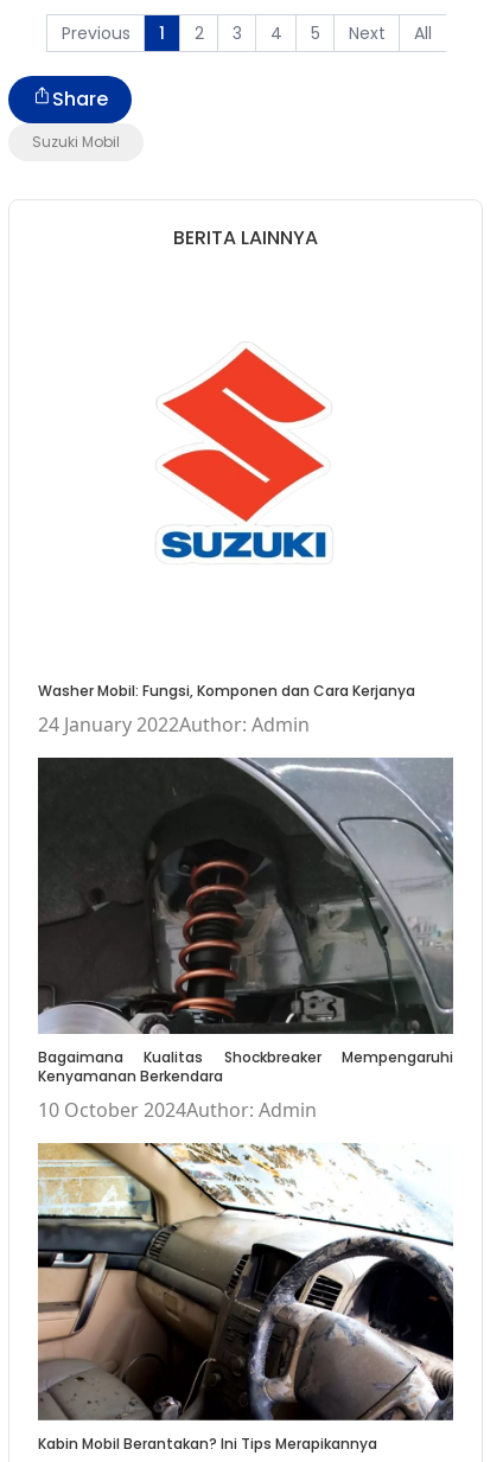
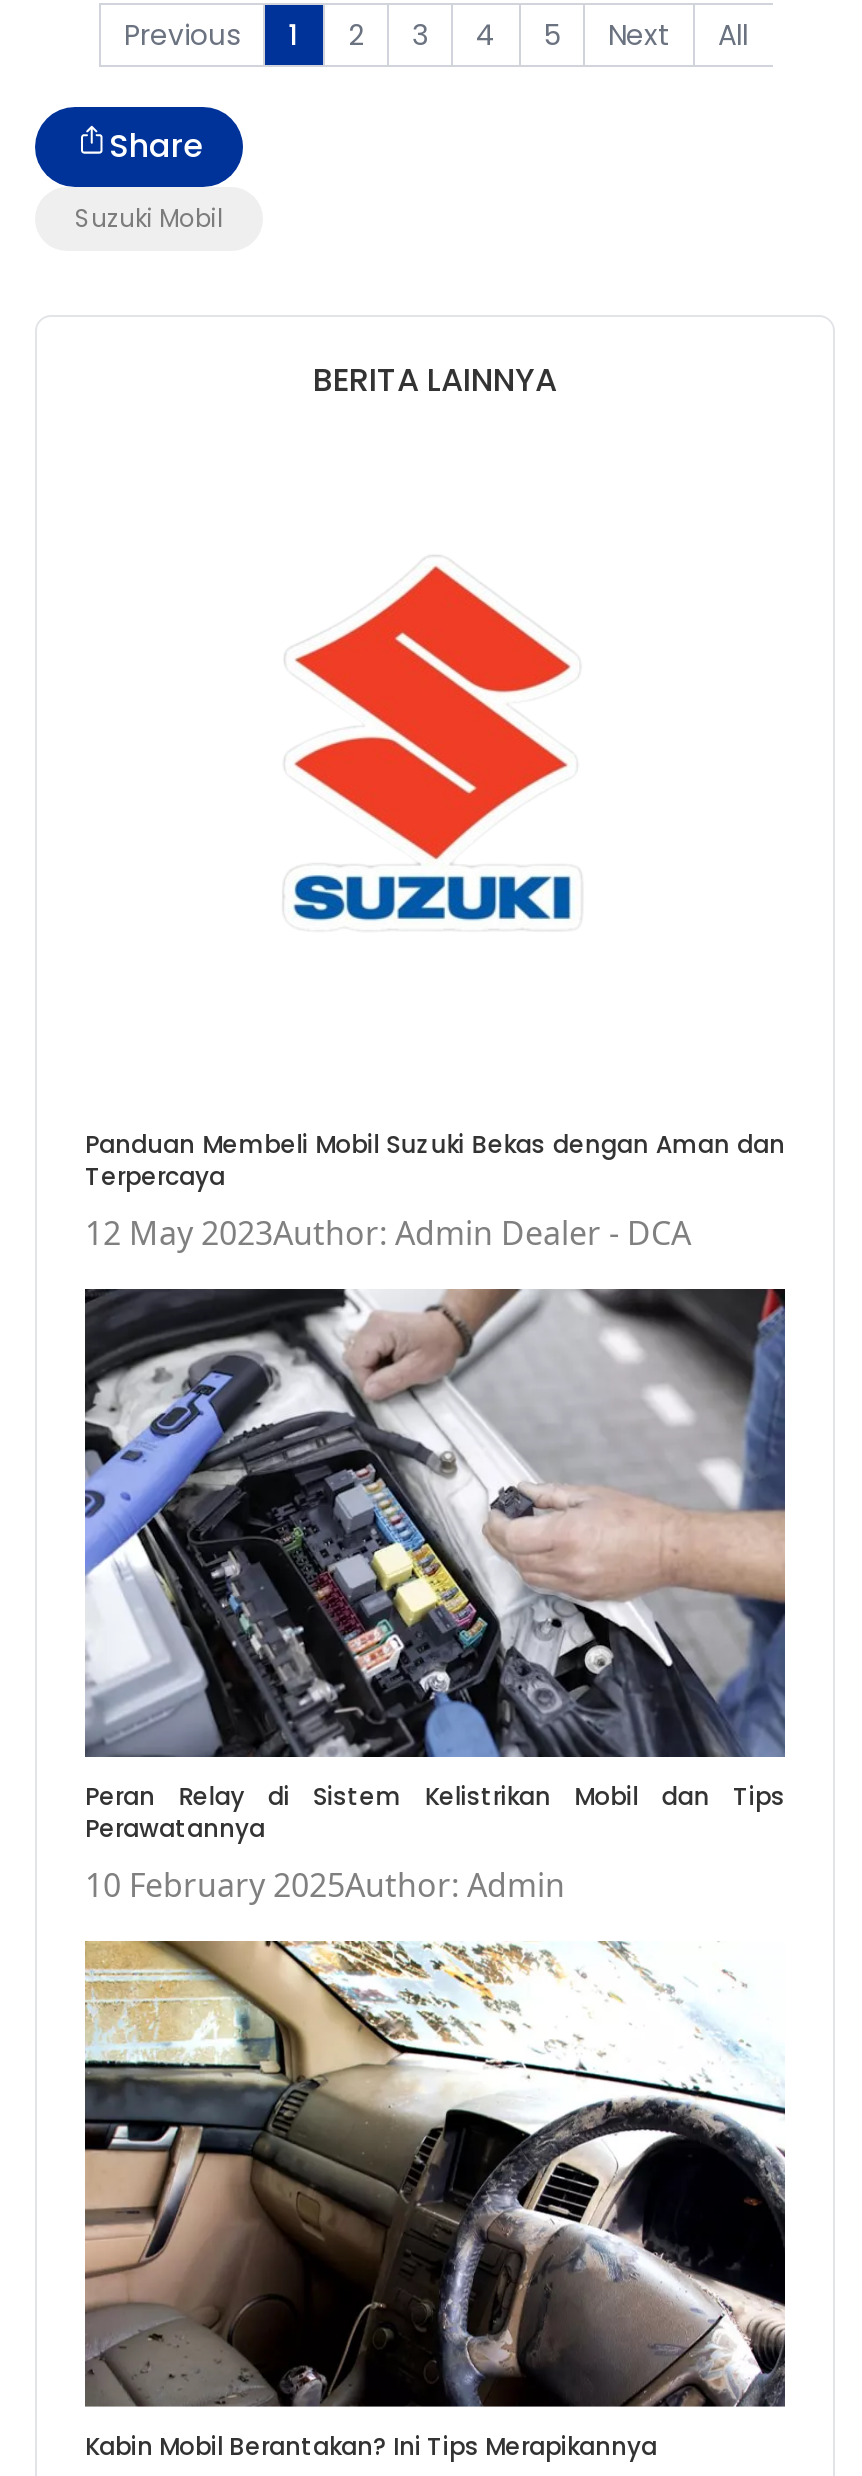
- Washer Mobil: Fungsi, Komponen dan Cara Kerjanya
- 24 January 2022Author: Admin
+ Panduan Membeli Mobil Suzuki Bekas dengan Aman dan
+ Terpercaya
+ 12 May 2023Author: Admin Dealer - DCA

- [image]
- Bagaimana Kualitas Shockbreaker Mempengaruhi
- Kenyamanan Berkendara
- 10 October 2024Author: Admin
+ [image]
+ Peran Relay di Sistem Kelistrikan Mobil dan Tips
+ Perawatannya
+ 10 February 2025Author: Admin
